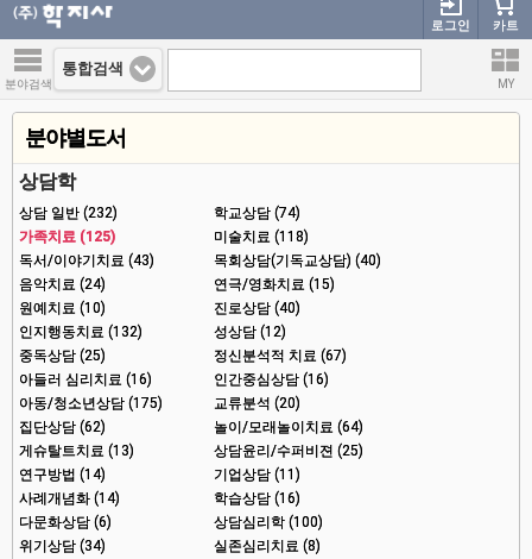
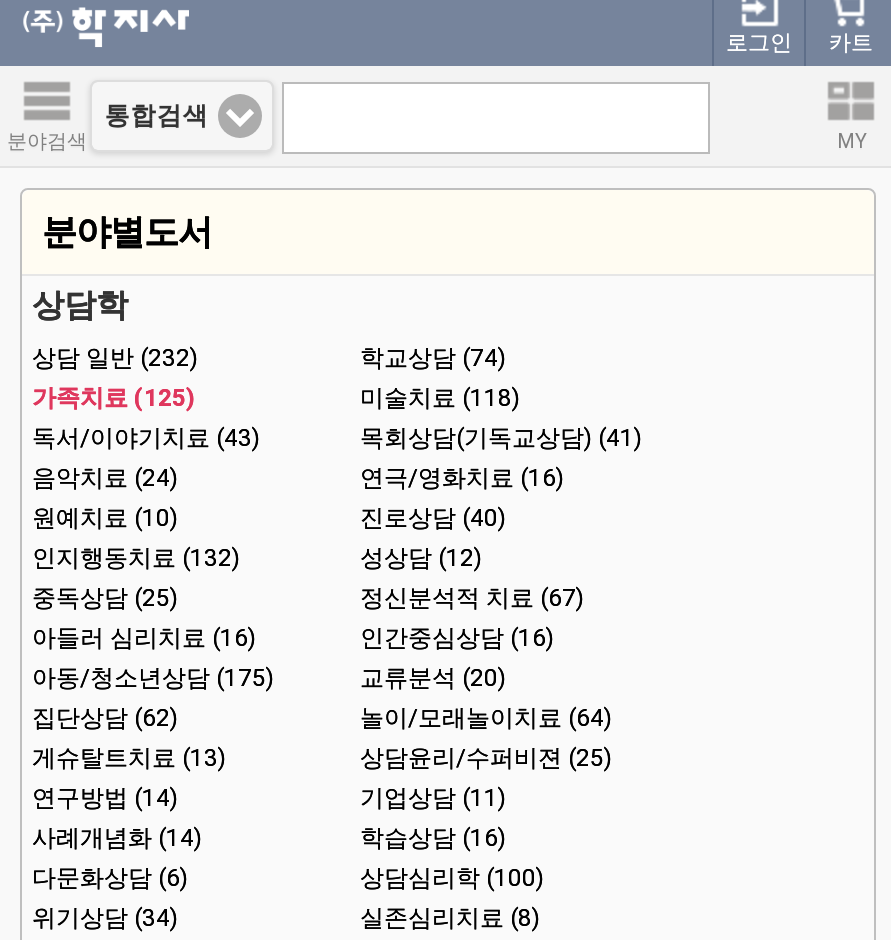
- 목회상담(기독교상담) (40)
+ 목회상담(기독교상담) (41)

- 연극/영화치료 (15)
+ 연극/영화치료 (16)
